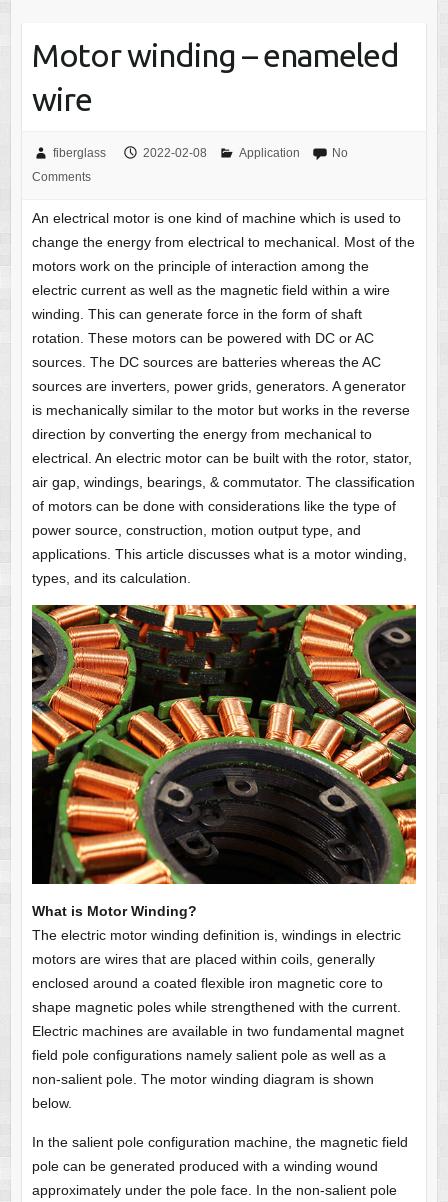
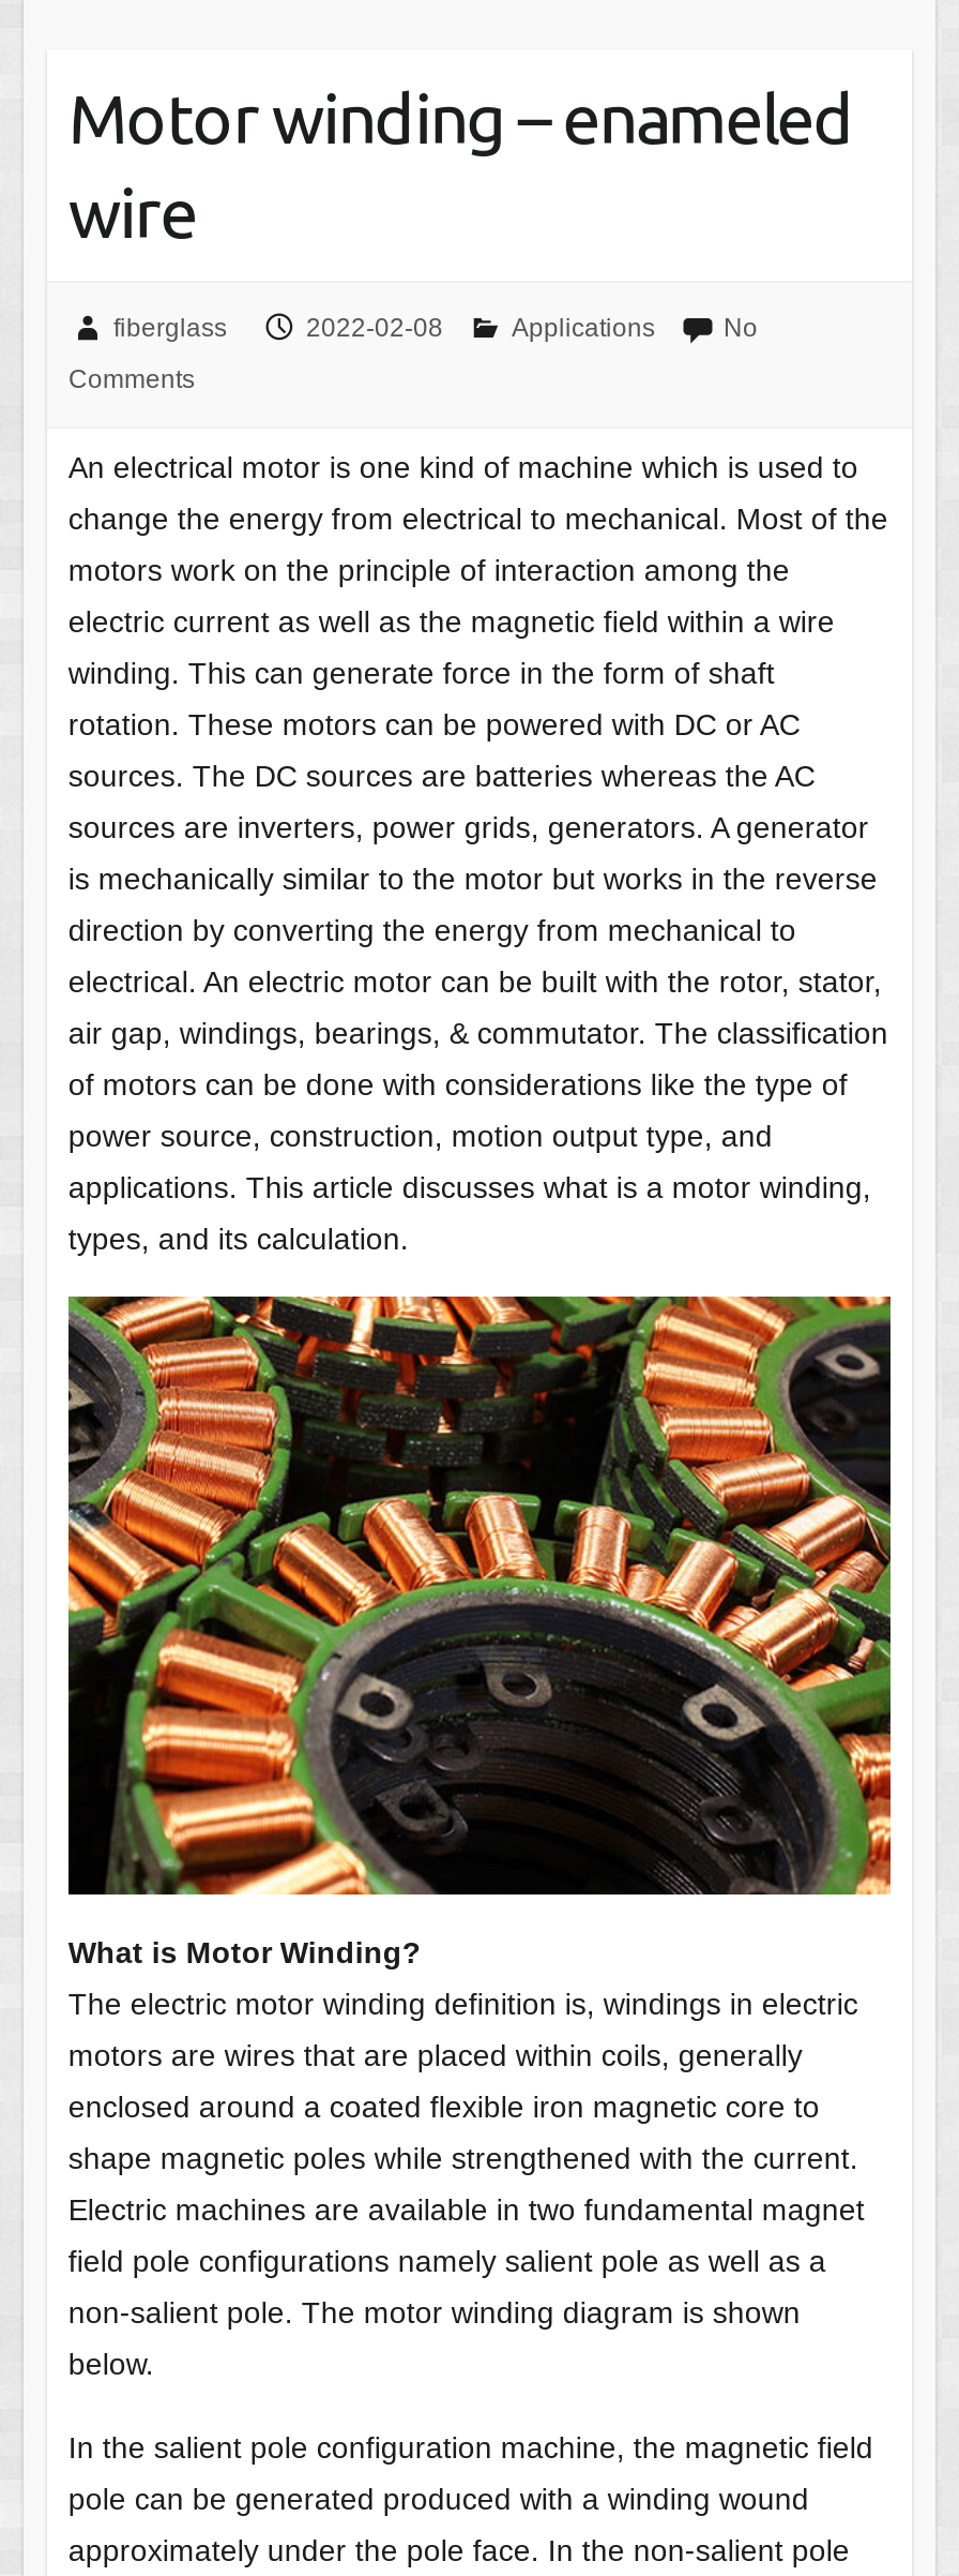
- Application
+ Applications
